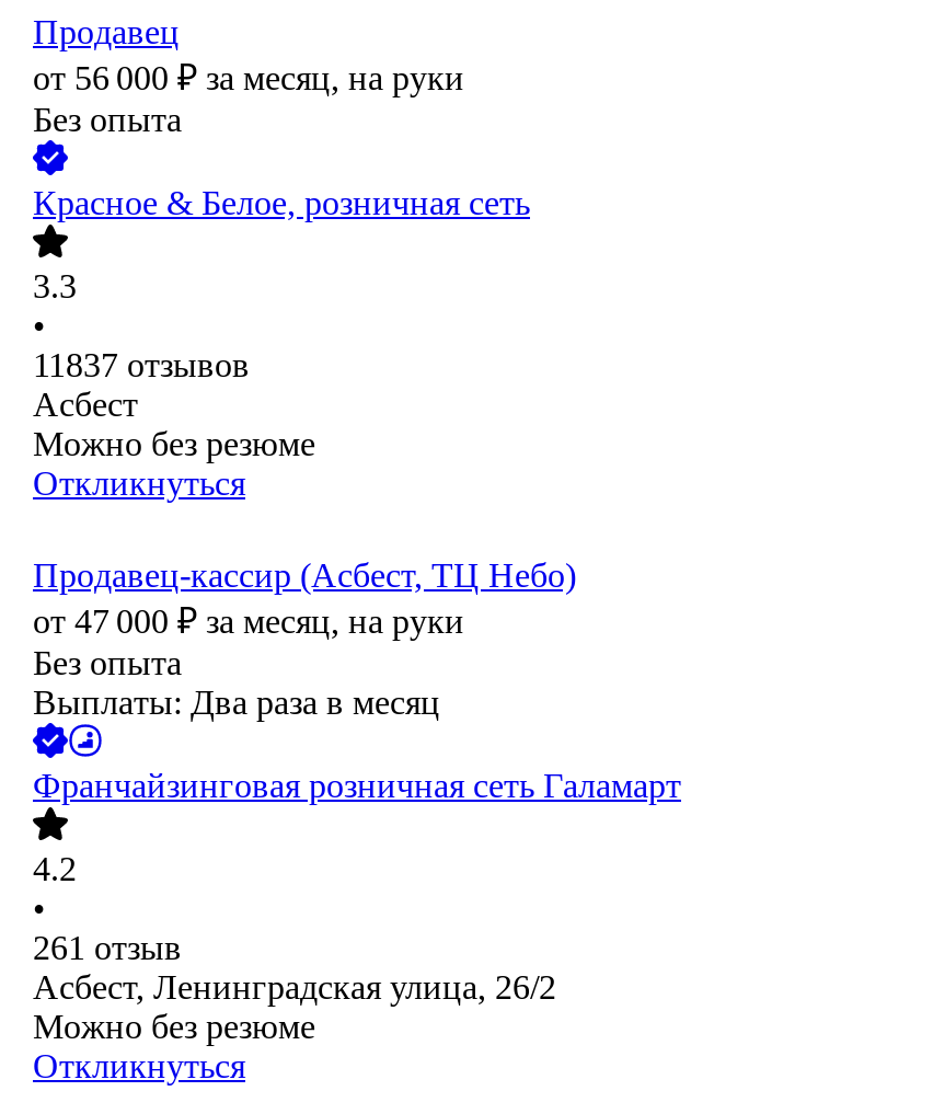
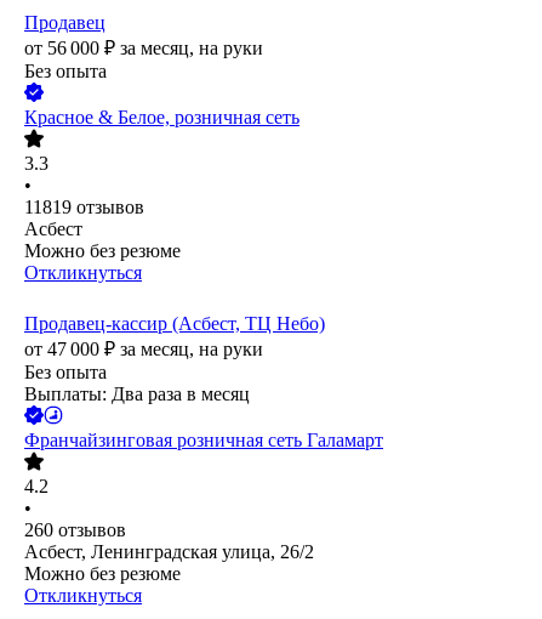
- 11837 отзывов
+ 11819 отзывов

- 261 отзыв
+ 260 отзывов
